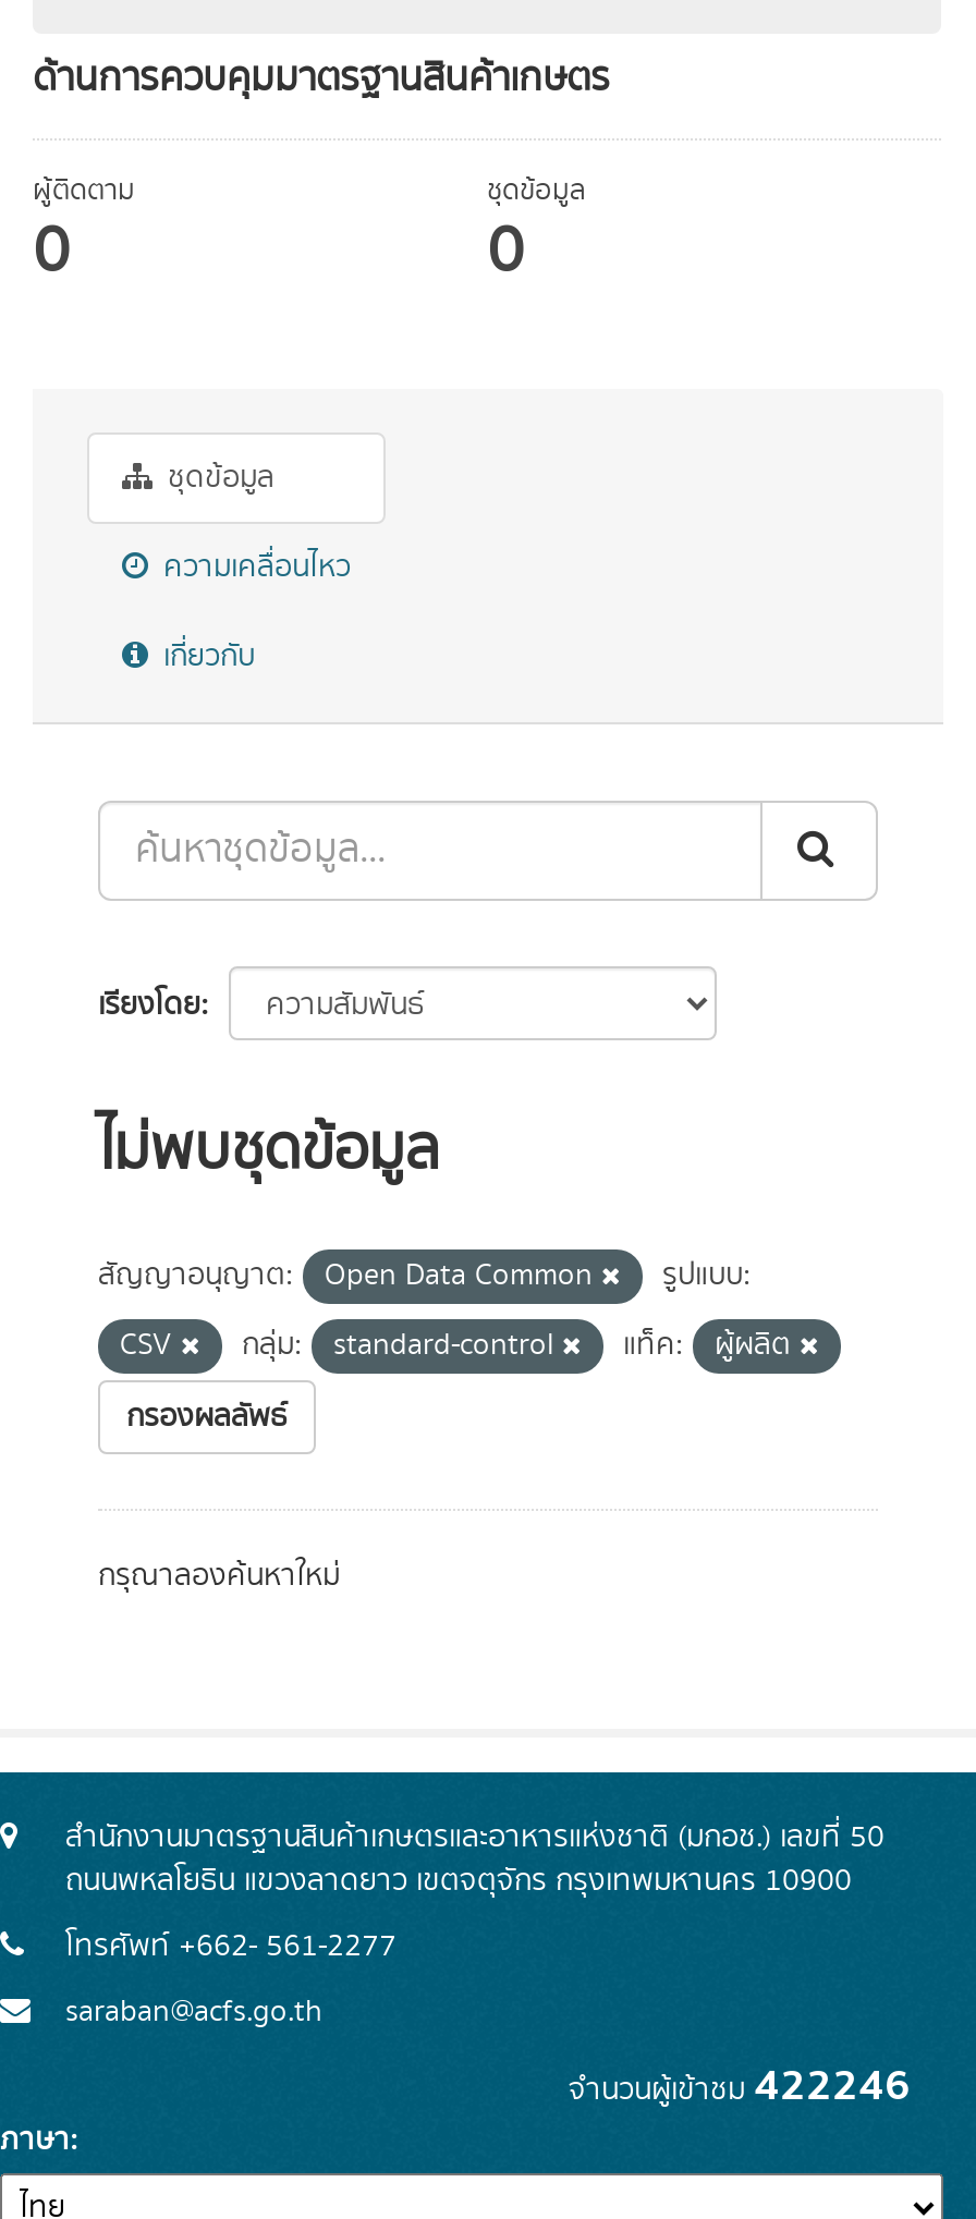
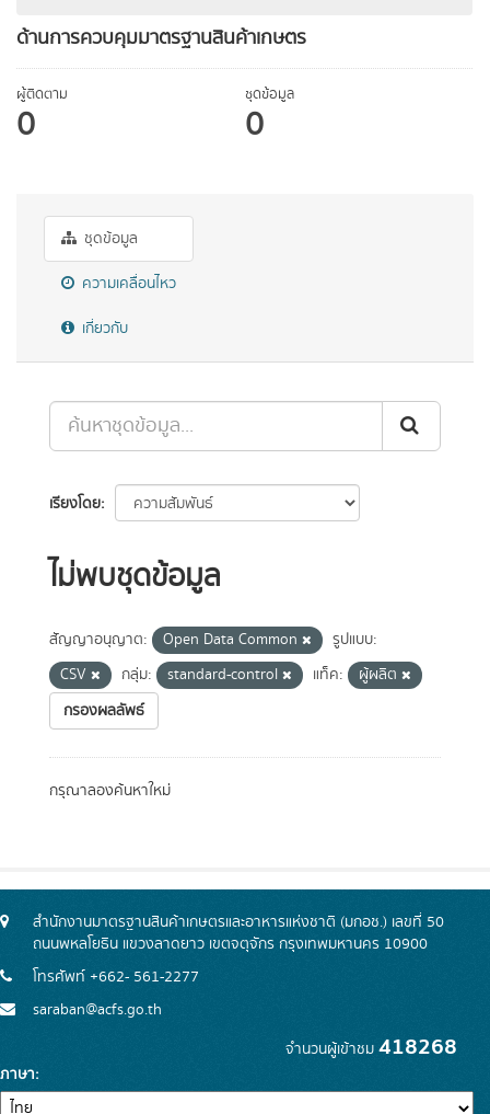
- จำนวนผู้เข้าชม422246
+ จำนวนผู้เข้าชม418268
